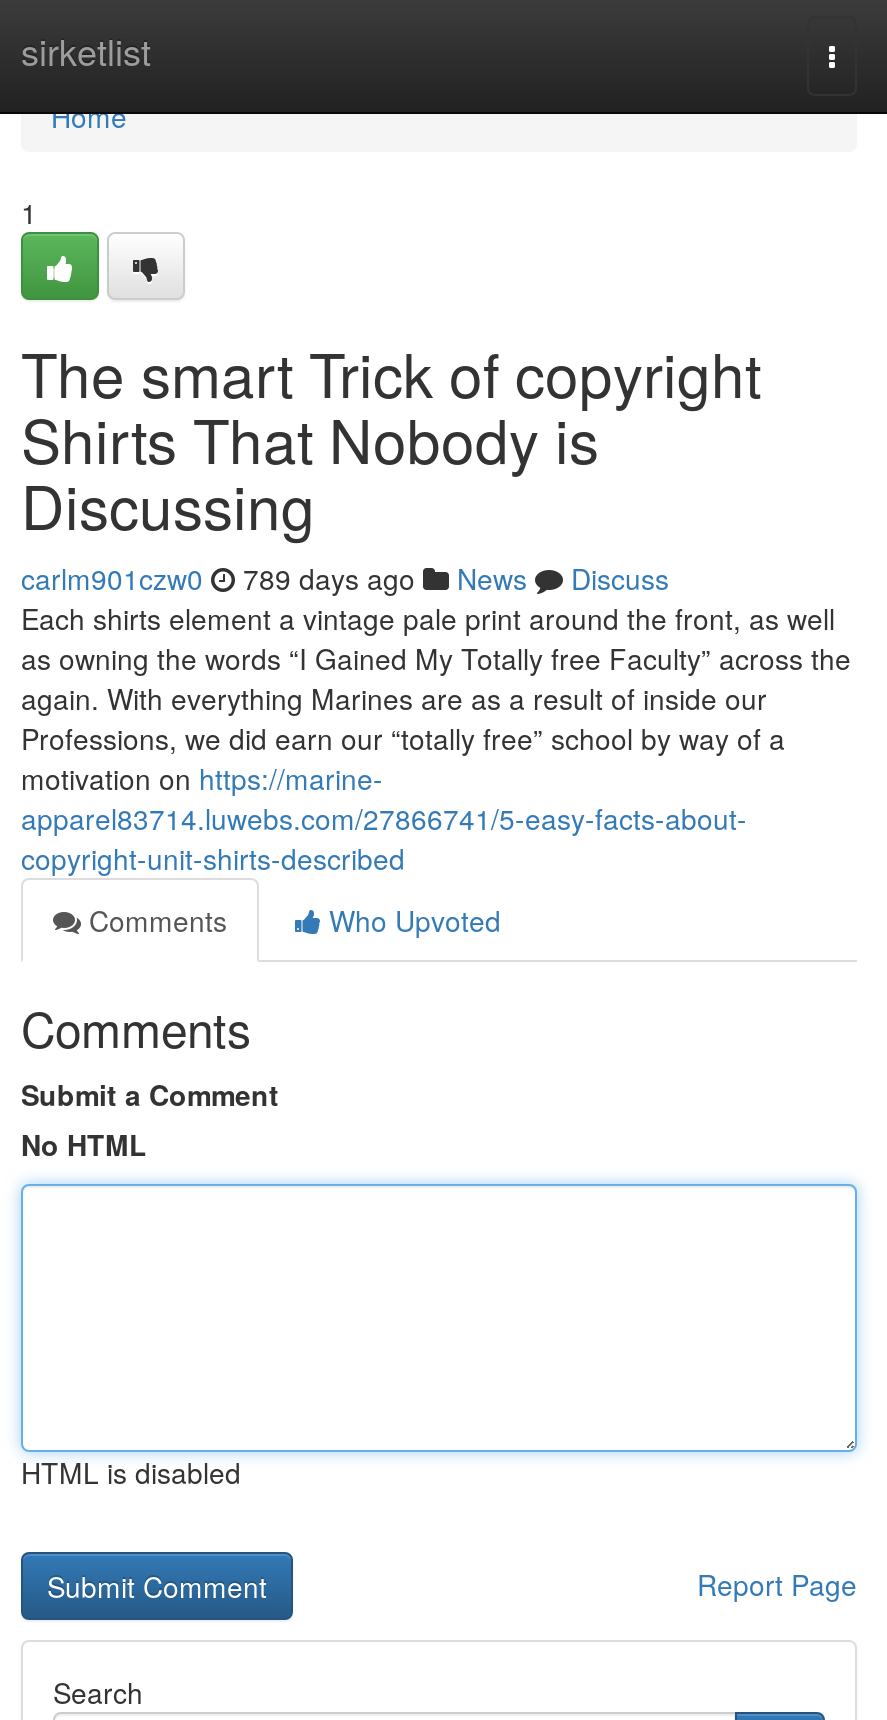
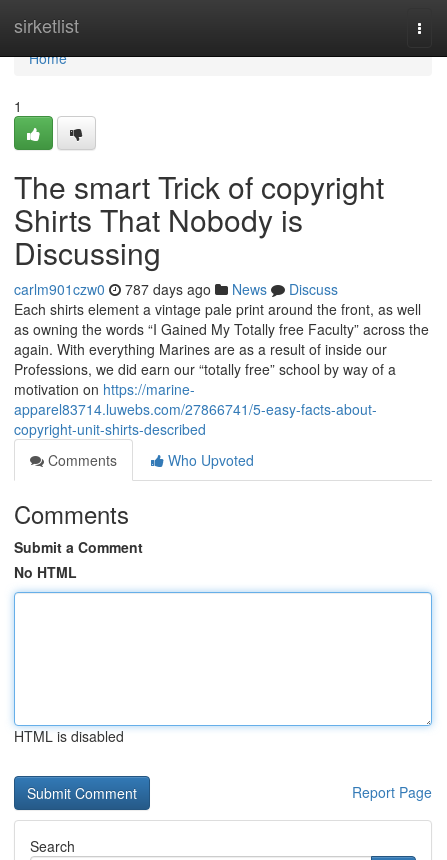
- carlm901czw0 789 days ago News Discuss
+ carlm901czw0 787 days ago News Discuss
